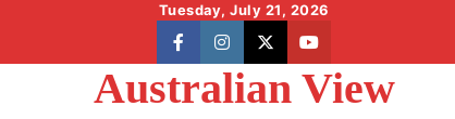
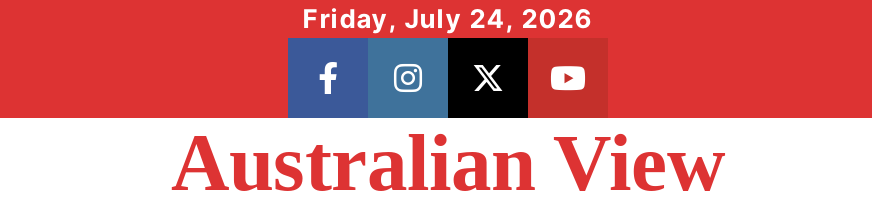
- Tuesday, July 21, 2026
+ Friday, July 24, 2026
